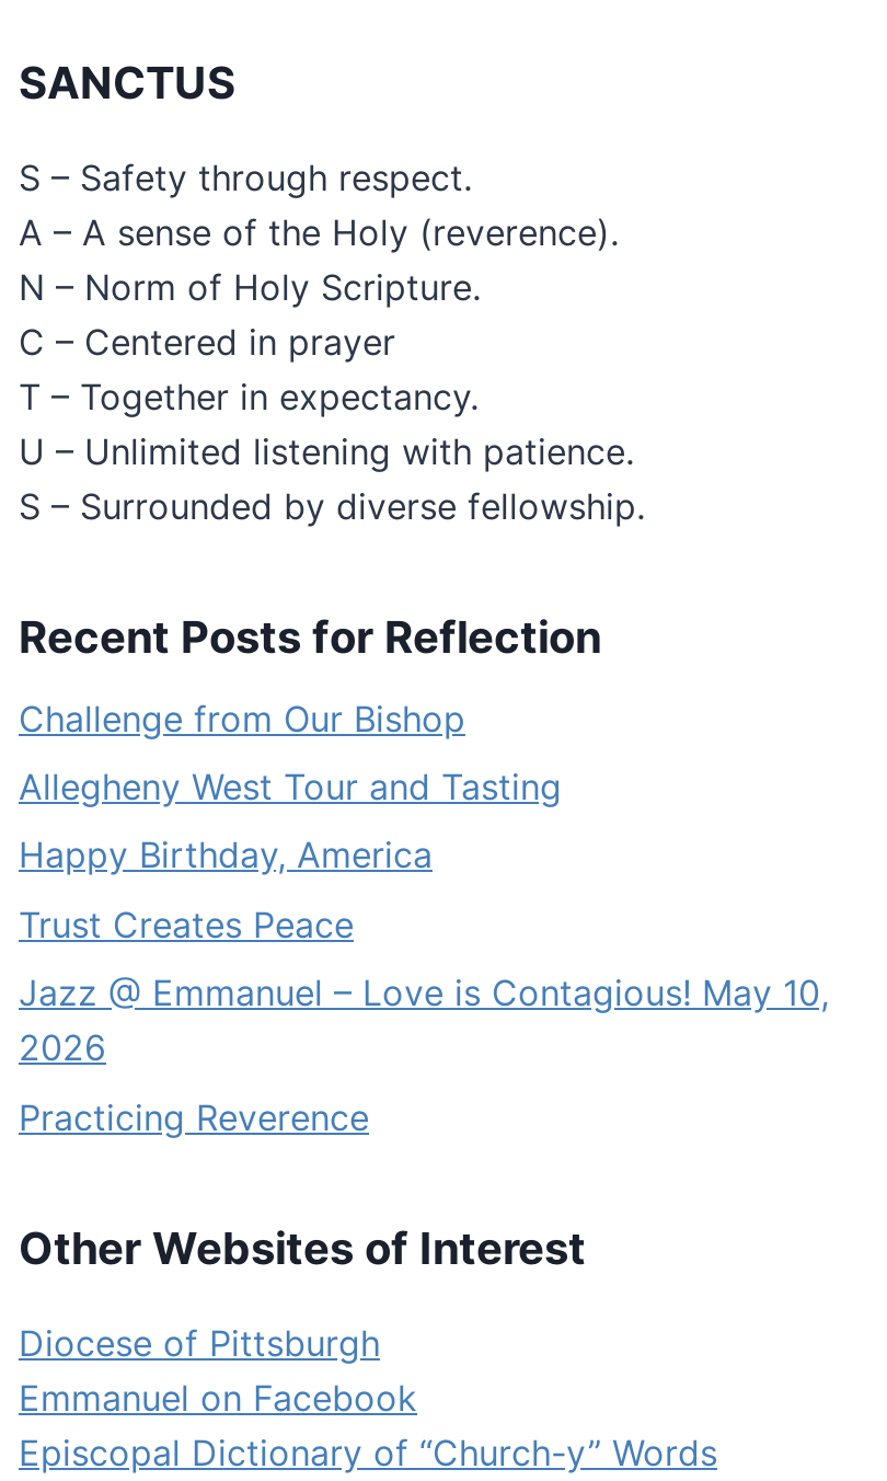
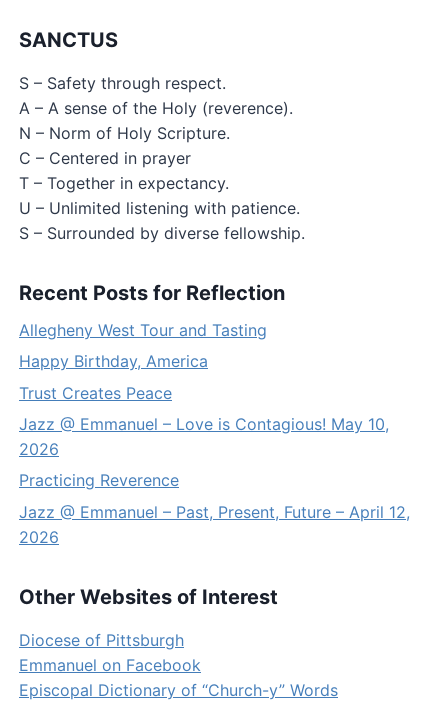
- Challenge from Our Bishop

moved up: Allegheny West Tour and Tasting | Happy Birthday, America | Trust Creates Peace | Jazz @ Emmanuel – Love is Contagious! May 10, | 2026 | Practicing Reverence

+ Jazz @ Emmanuel – Past, Present, Future – April 12,
+ 2026
